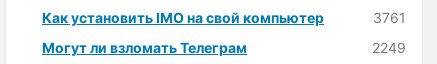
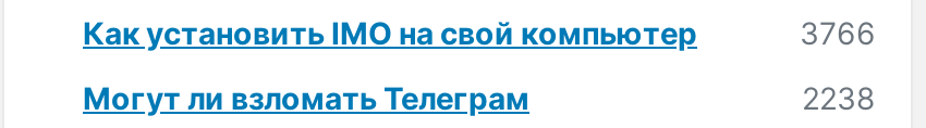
- 3761
+ 3766

- 2249
+ 2238
